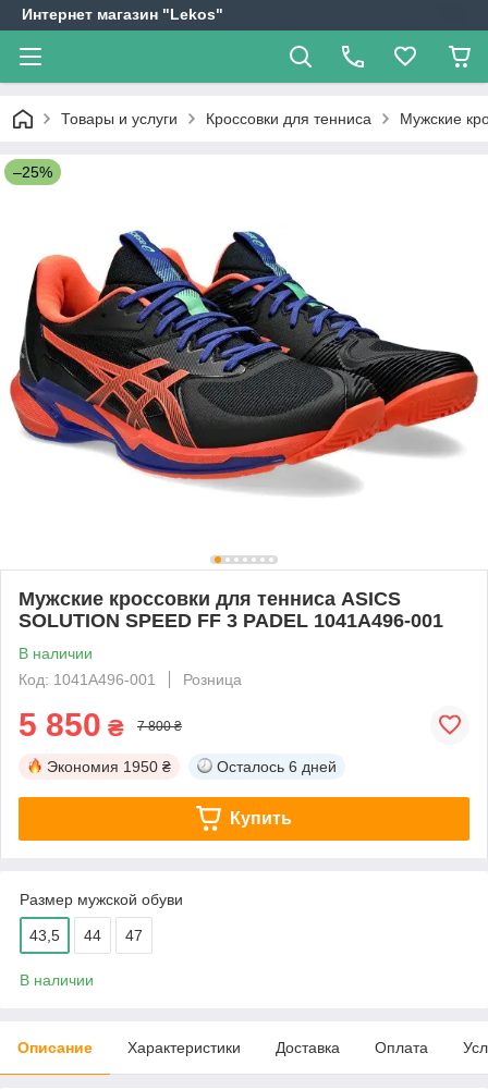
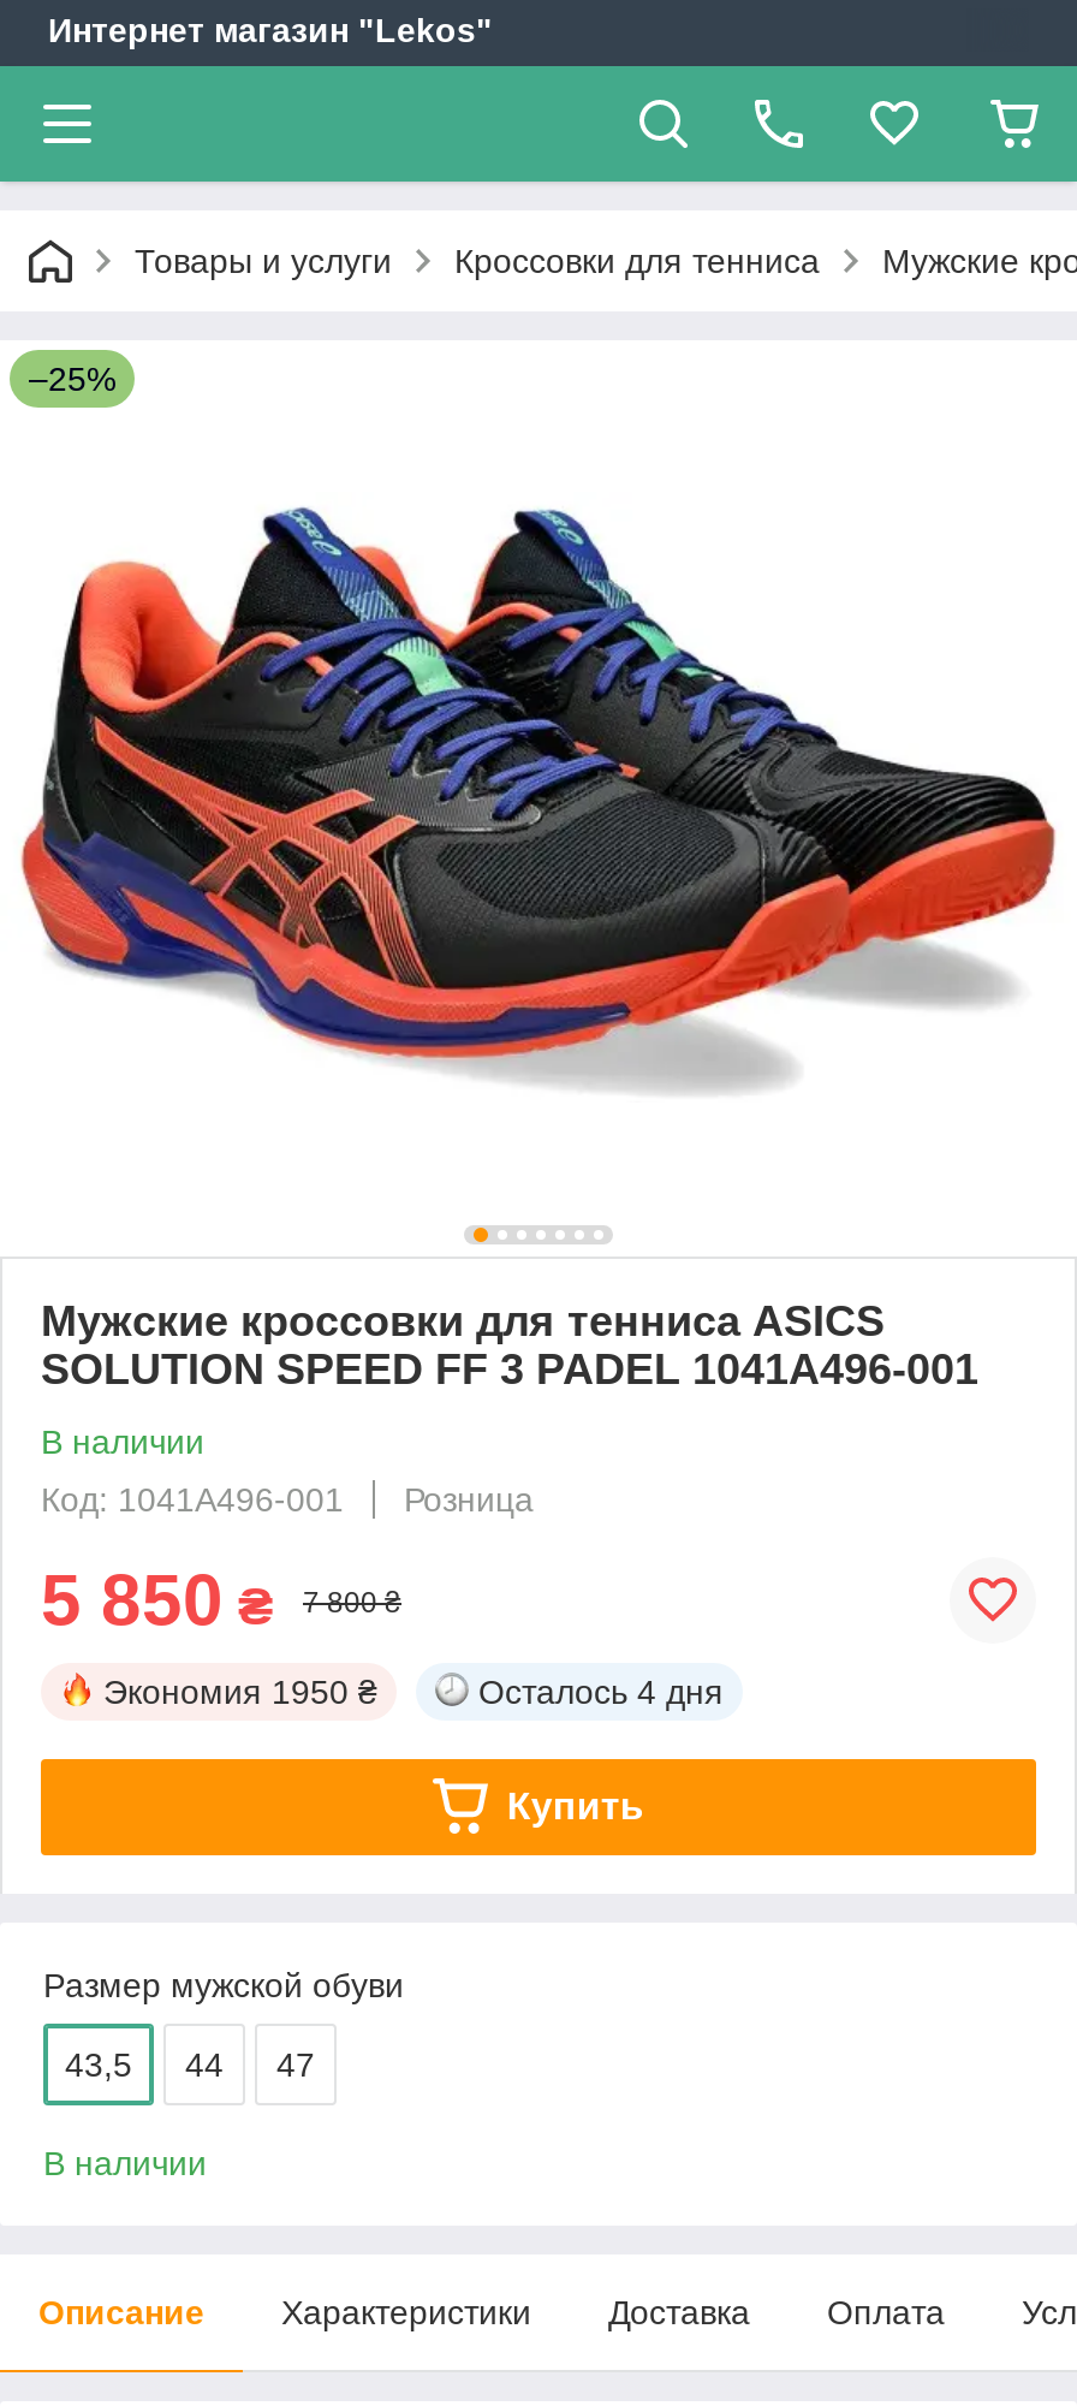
- Осталось 6 дней
+ Осталось 4 дня
